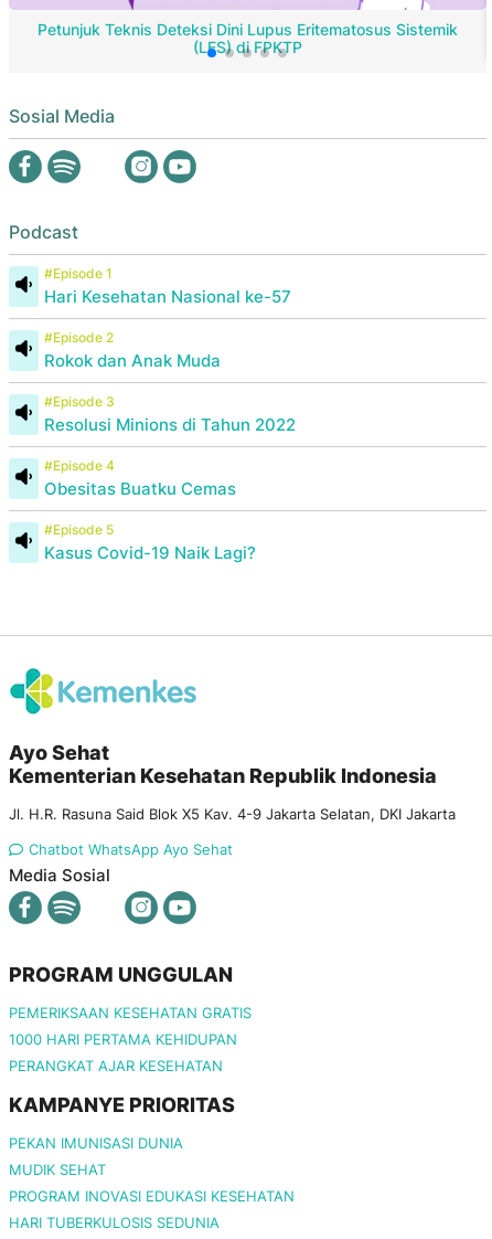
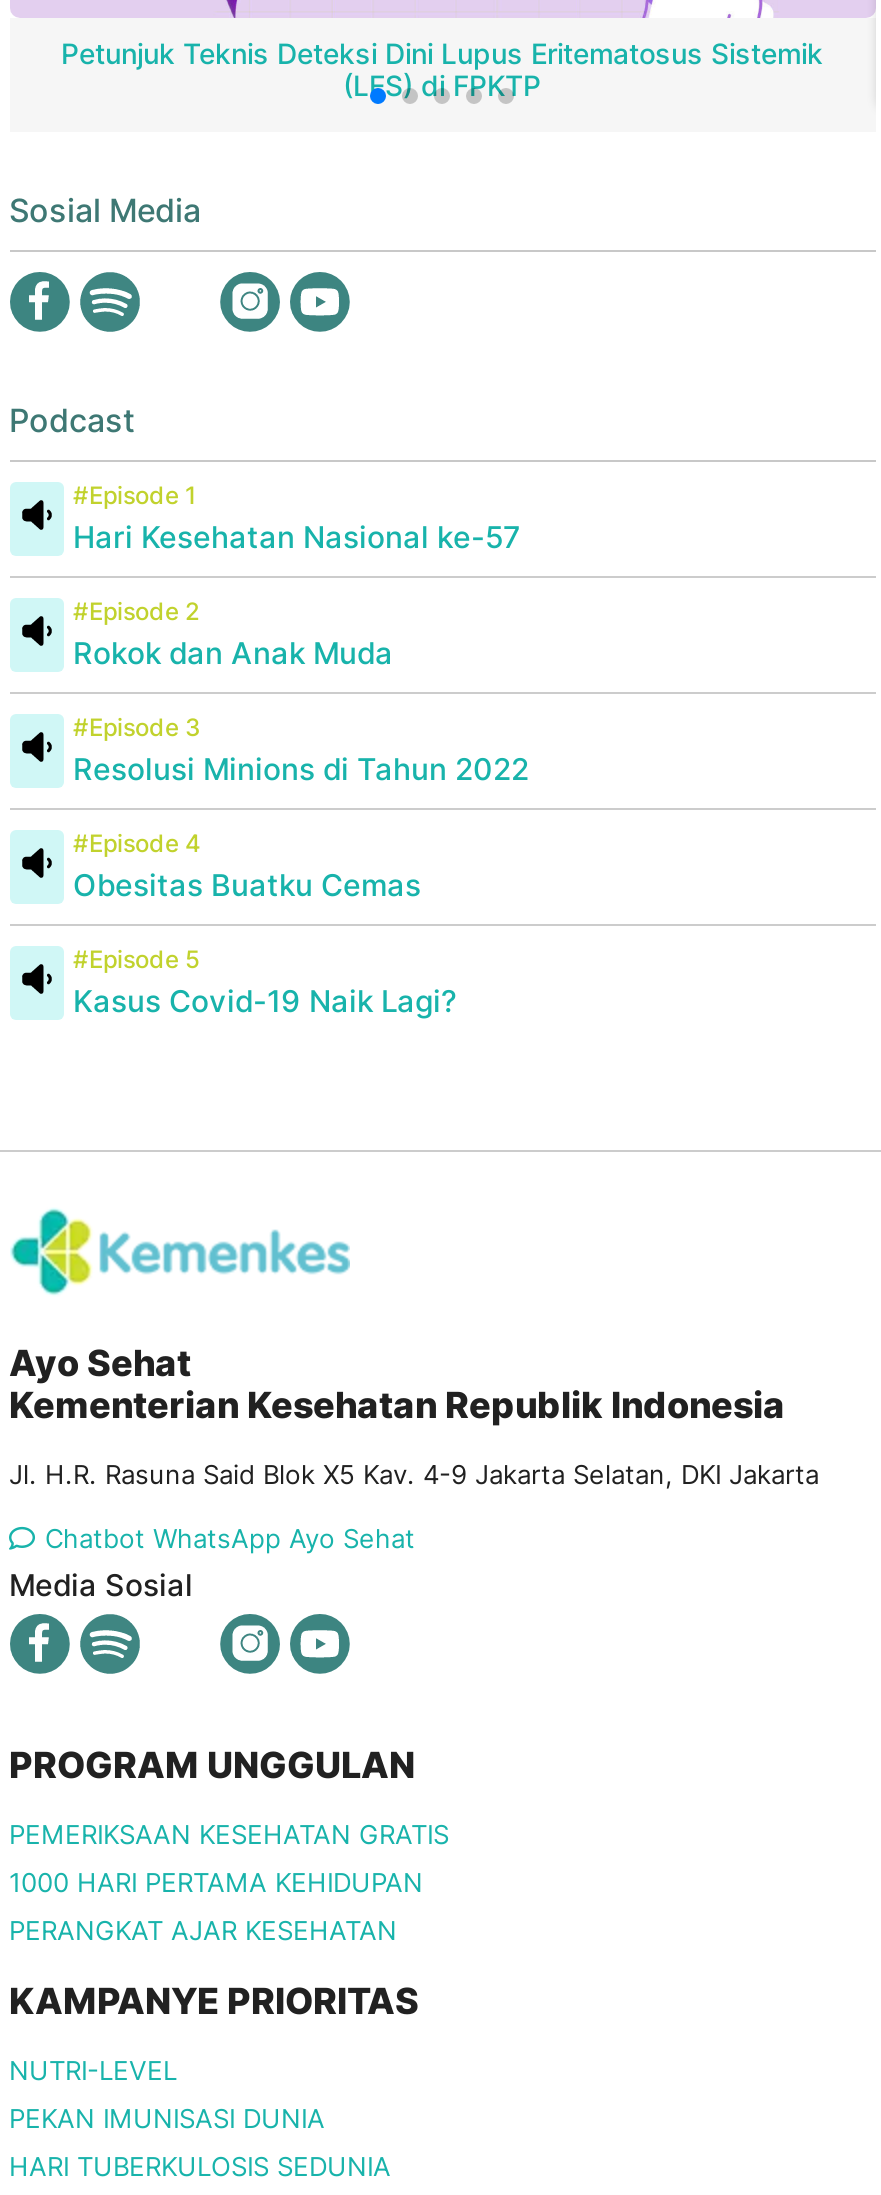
+ NUTRI-LEVEL

moved down: PEKAN IMUNISASI DUNIA

- MUDIK SEHAT
- PROGRAM INOVASI EDUKASI KESEHATAN
